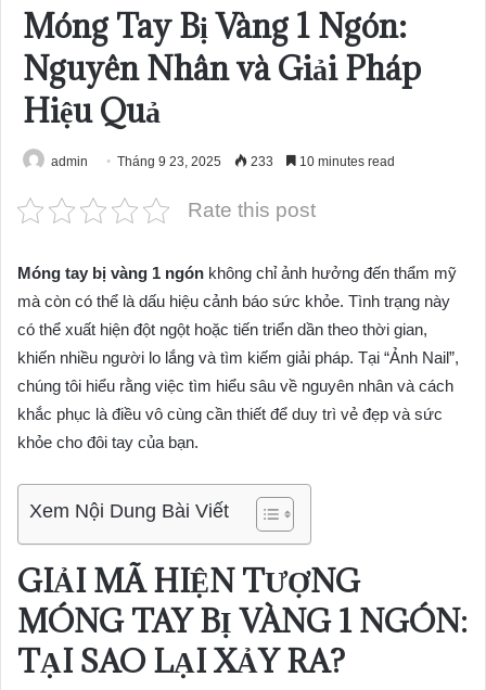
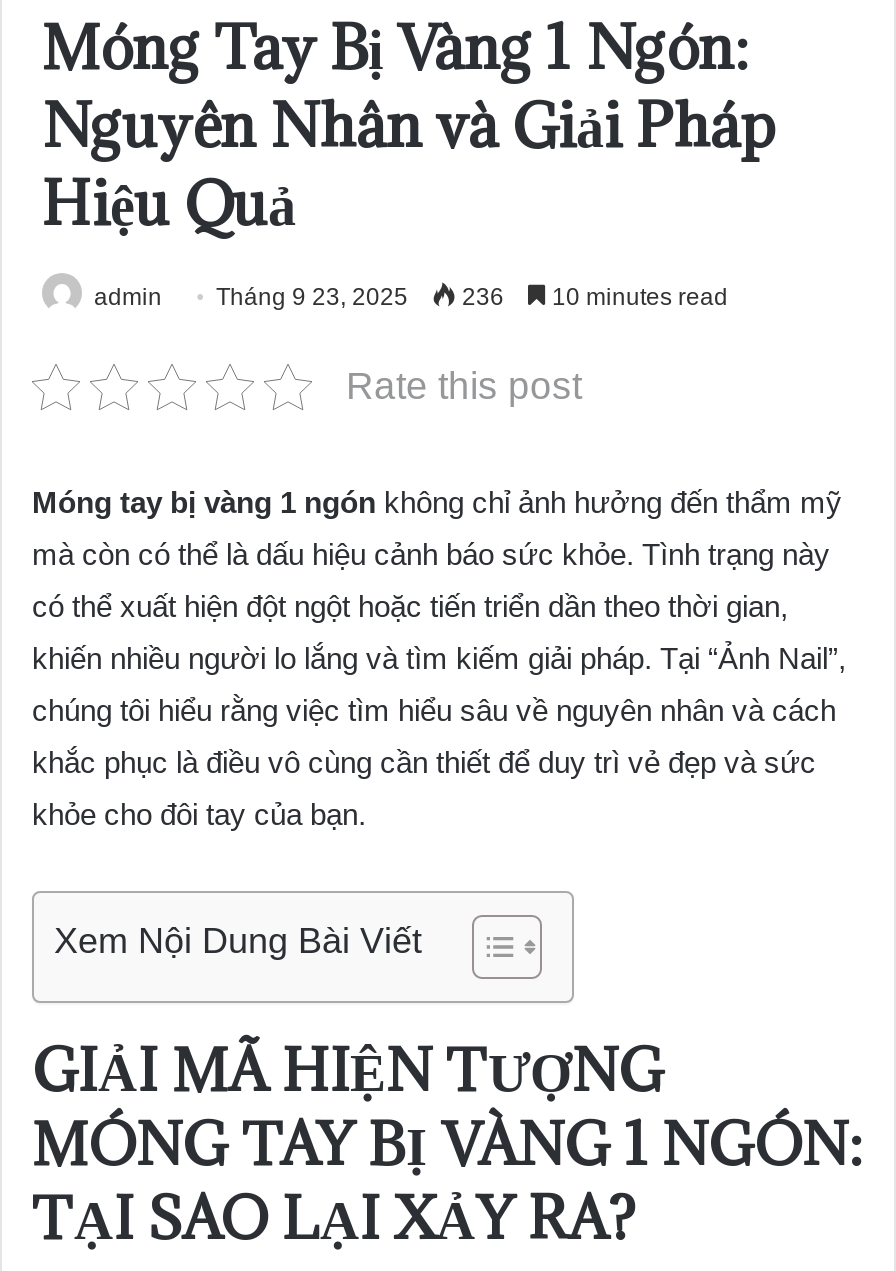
- admin Tháng 9 23, 2025 233 10 minutes read
+ admin Tháng 9 23, 2025 236 10 minutes read
